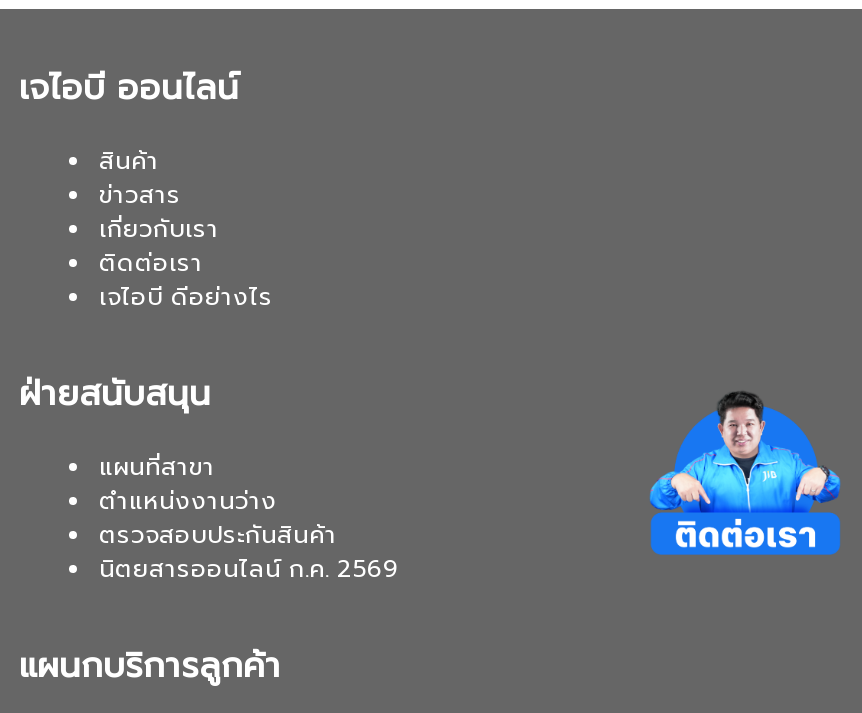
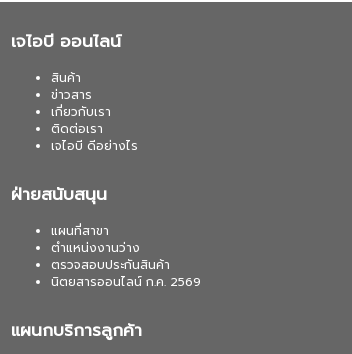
- [image]
